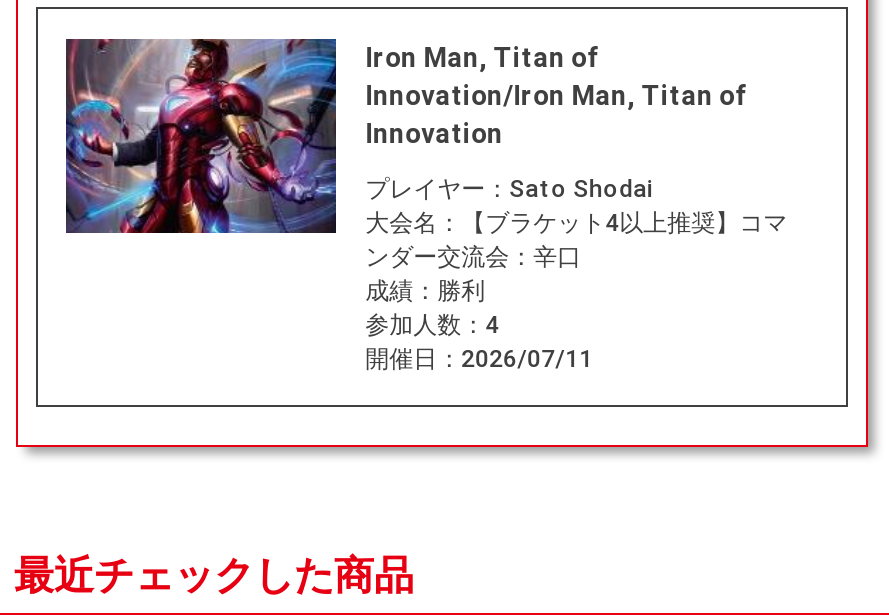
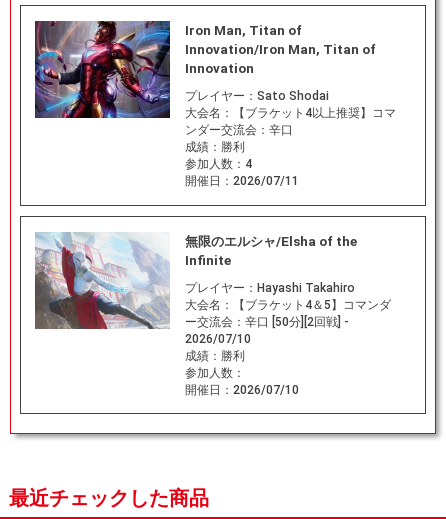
+ [image]
+ 無限のエルシャ/Elsha of the
+ Infinite
+ プレイヤー：Hayashi Takahiro
+ 大会名：【ブラケット4＆5】コマンダ
+ ー交流会：辛口 [50分][2回戦] -
+ 2026/07/10
+ 成績：勝利
+ 参加人数：
+ 開催日：2026/07/10
